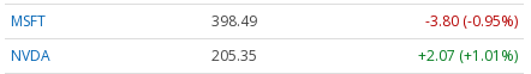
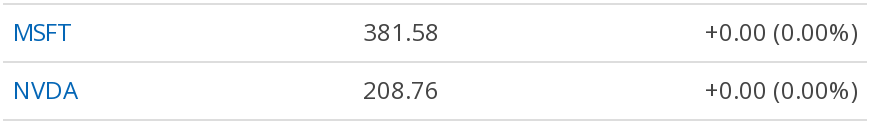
- 398.49
+ 381.58

- -3.80 (-0.95%)
+ +0.00 (0.00%)

- 205.35
+ 208.76

- +2.07 (+1.01%)
+ +0.00 (0.00%)
